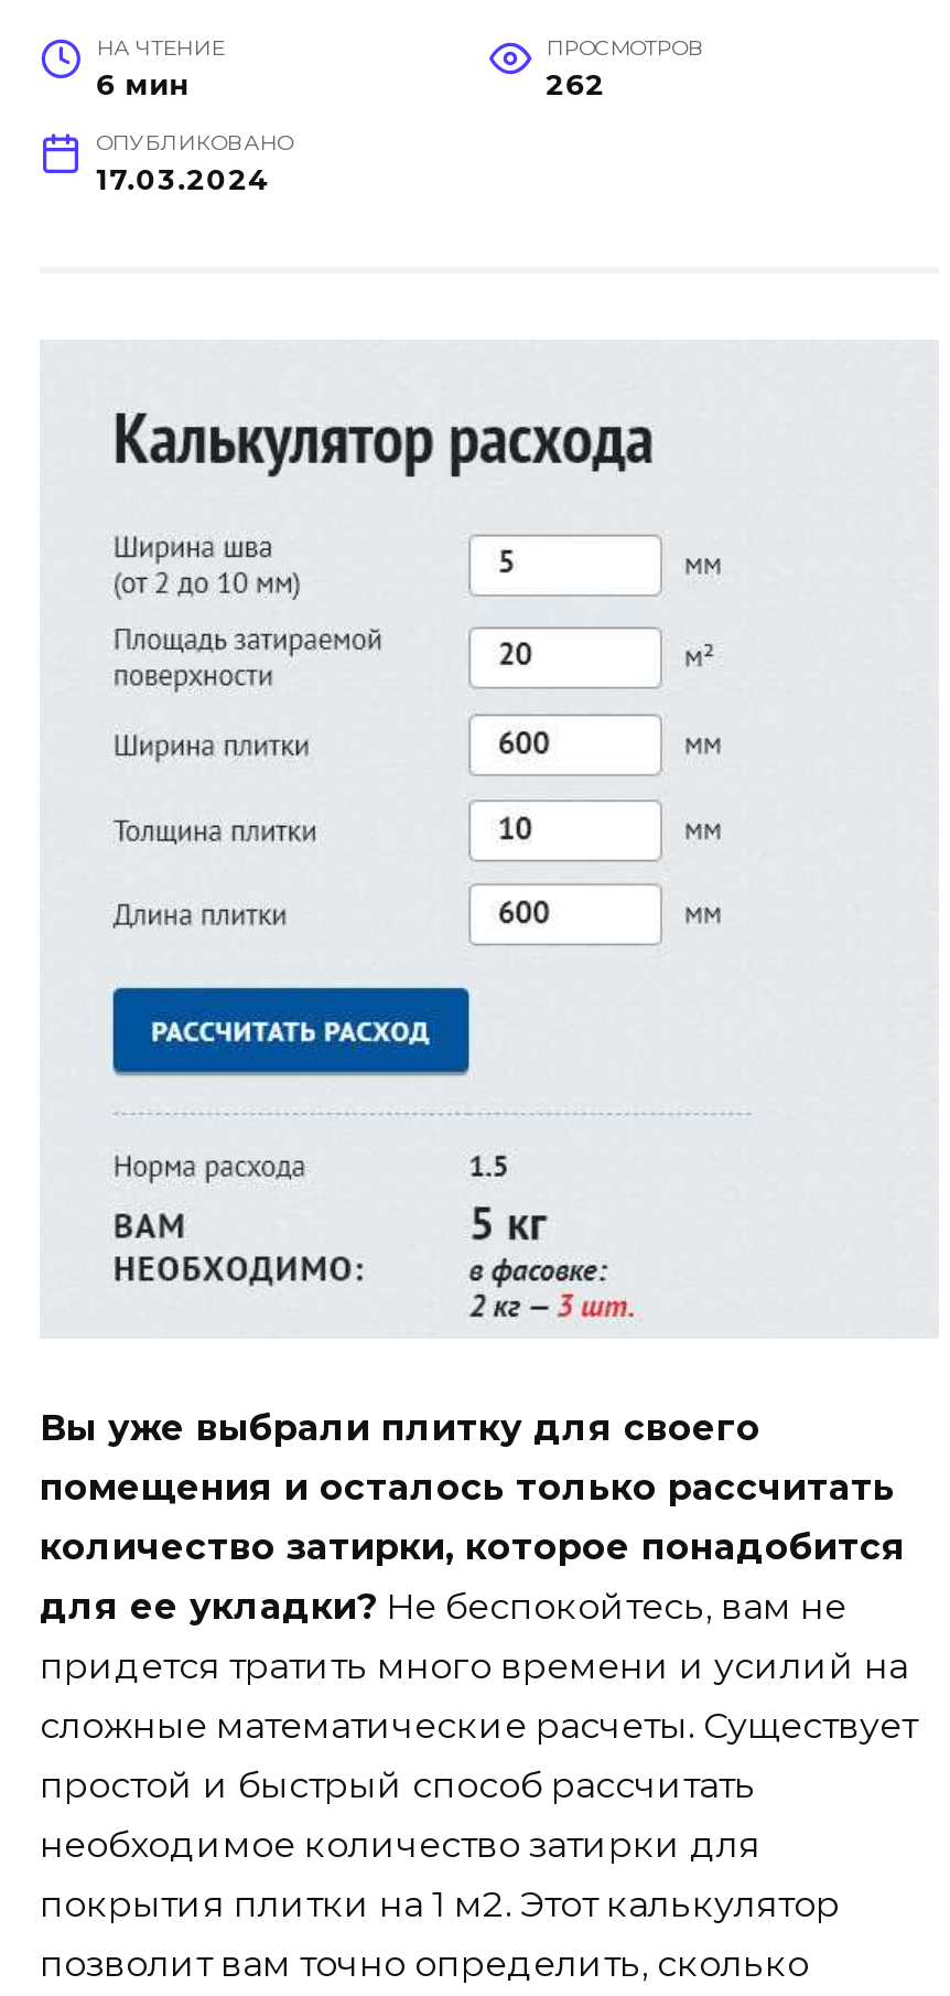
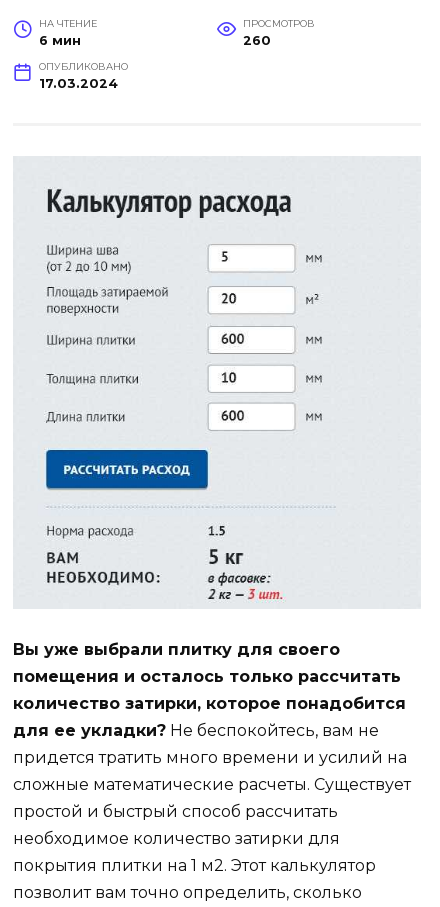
- 262
+ 260
